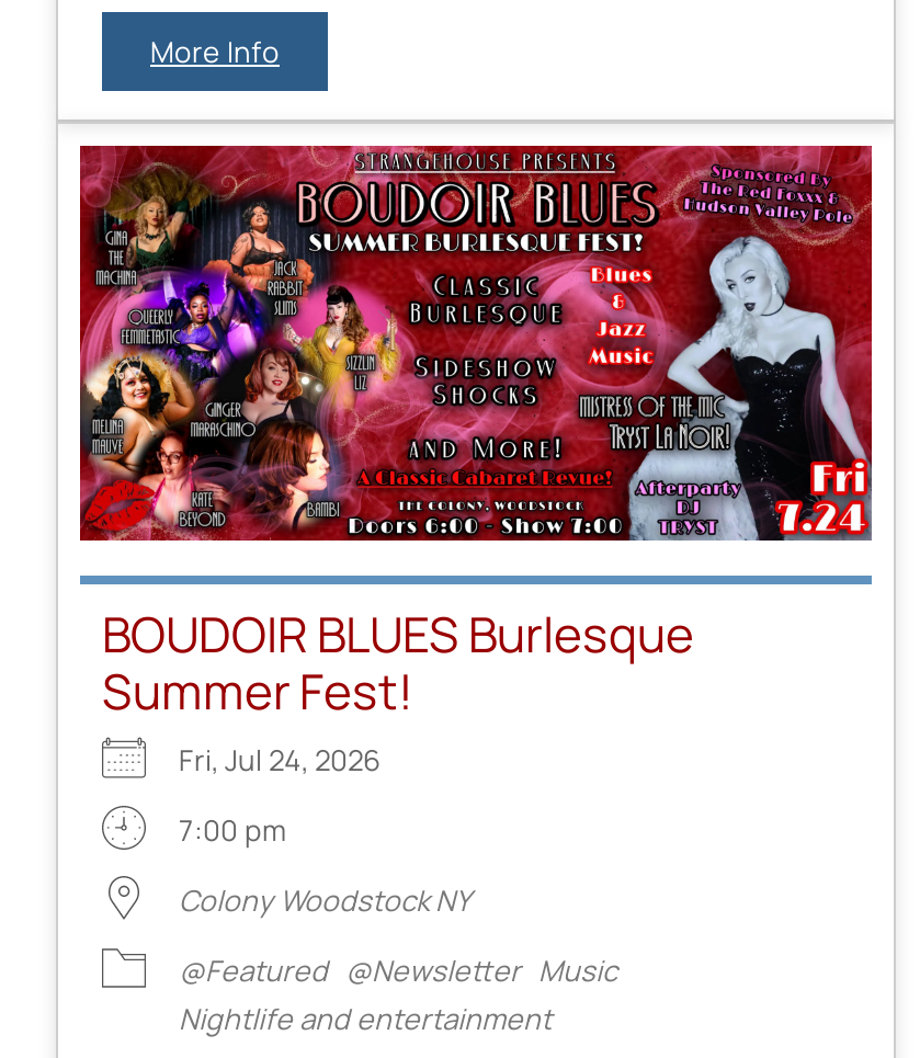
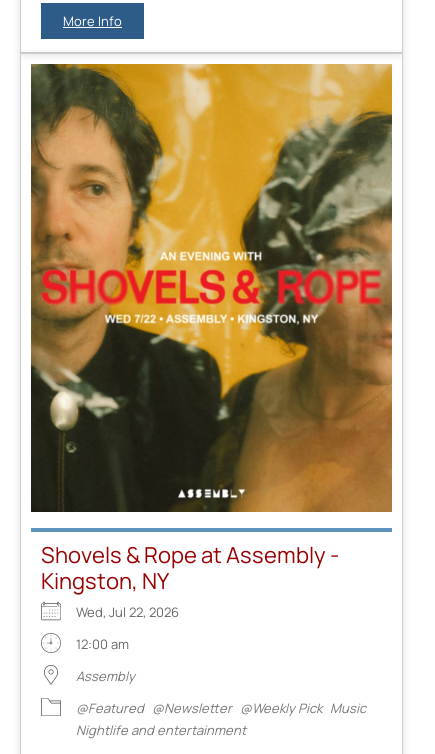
- [image]
- BOUDOIR BLUES Burlesque
- Summer Fest!
- Fri, Jul 24, 2026
+ [image]
+ Shovels & Rope at Assembly -
+ Kingston, NY
+ Wed, Jul 22, 2026

- 7:00 pm
+ 12:00 am

- Colony Woodstock NY
+ Assembly

- @Featured @Newsletter Music
+ @Featured @Newsletter @Weekly Pick Music
